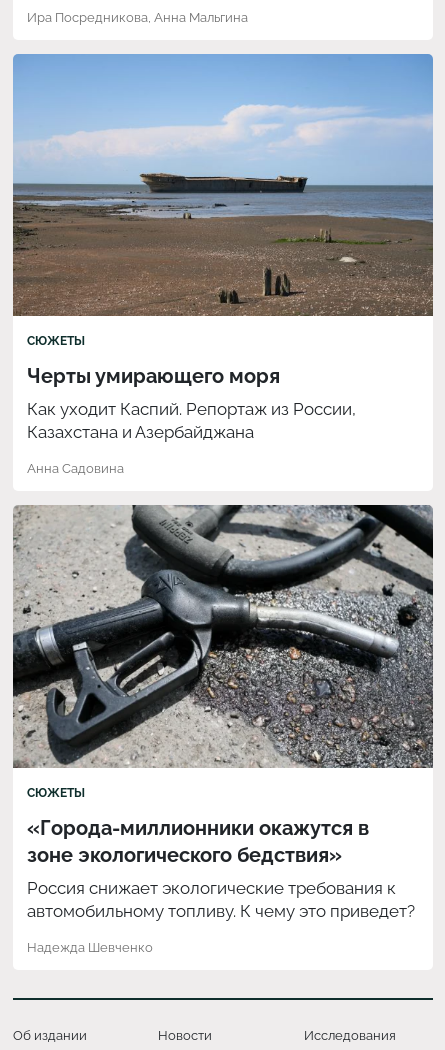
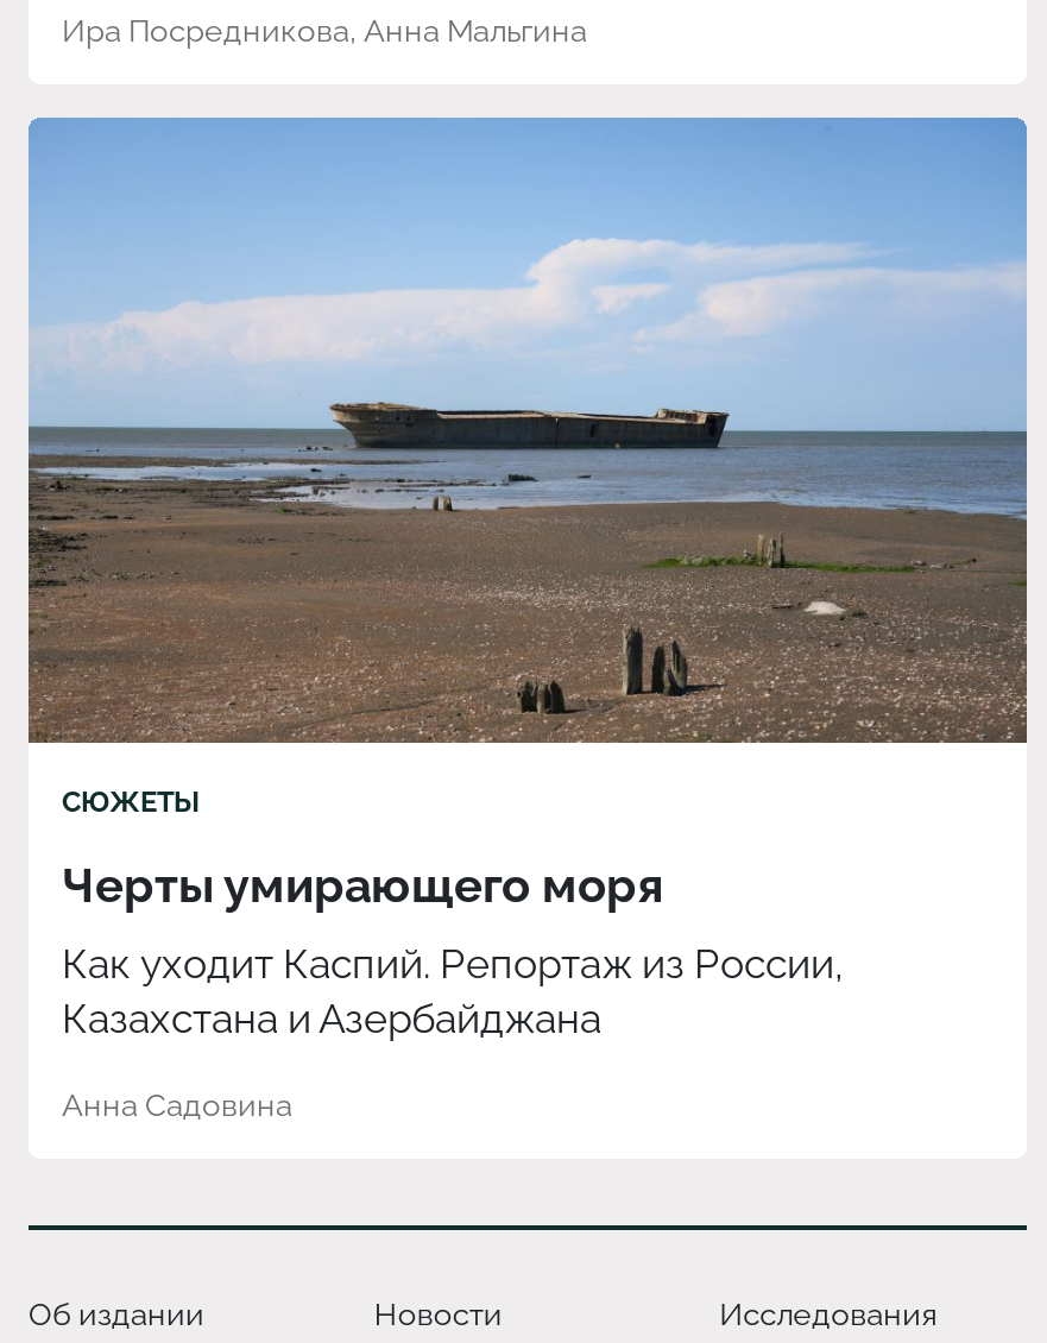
- [image]
- СЮЖЕТЫ
- «Города-миллионники окажутся в
- зоне экологического бедствия»
- Россия снижает экологические требования к
- автомобильному топливу. К чему это приведет?
- Надежда Шевченко
